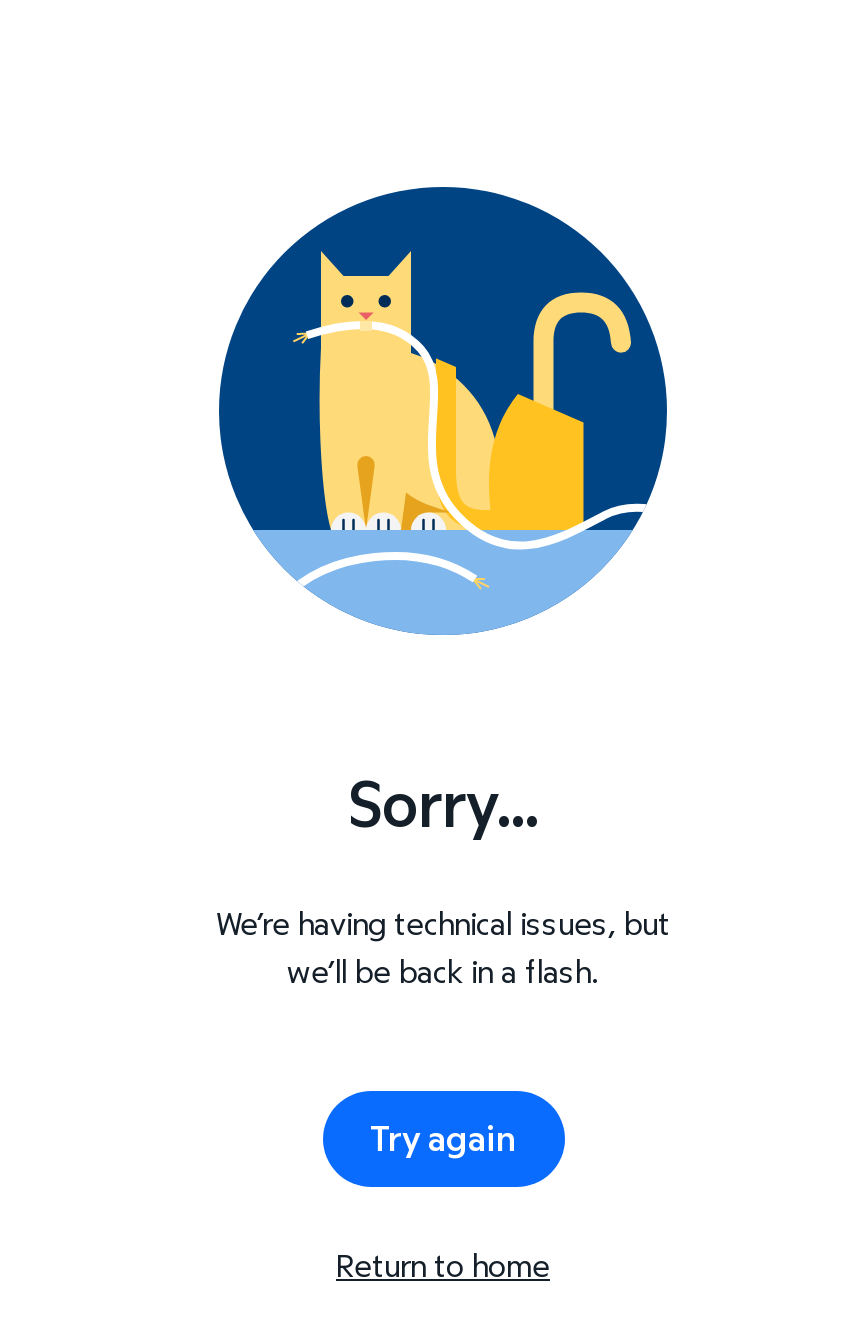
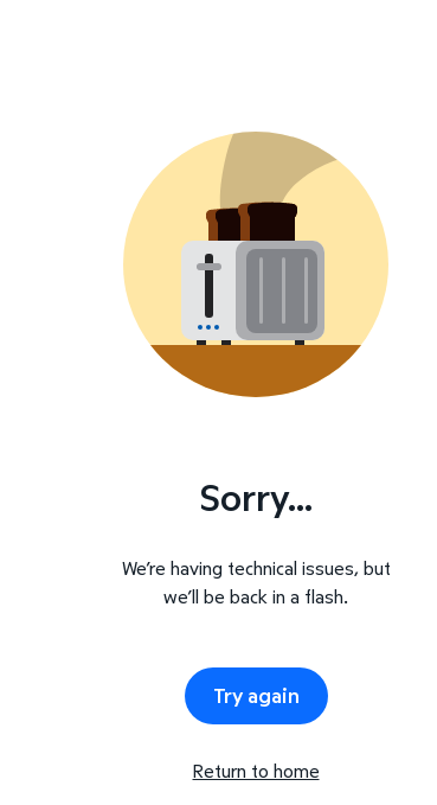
- [image]
+ [image]
